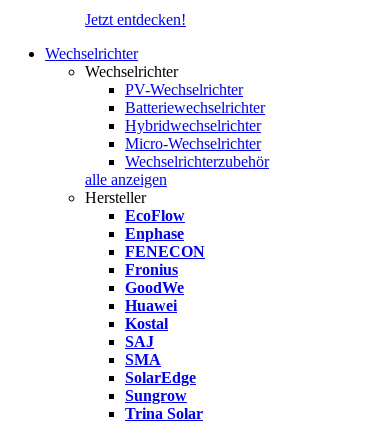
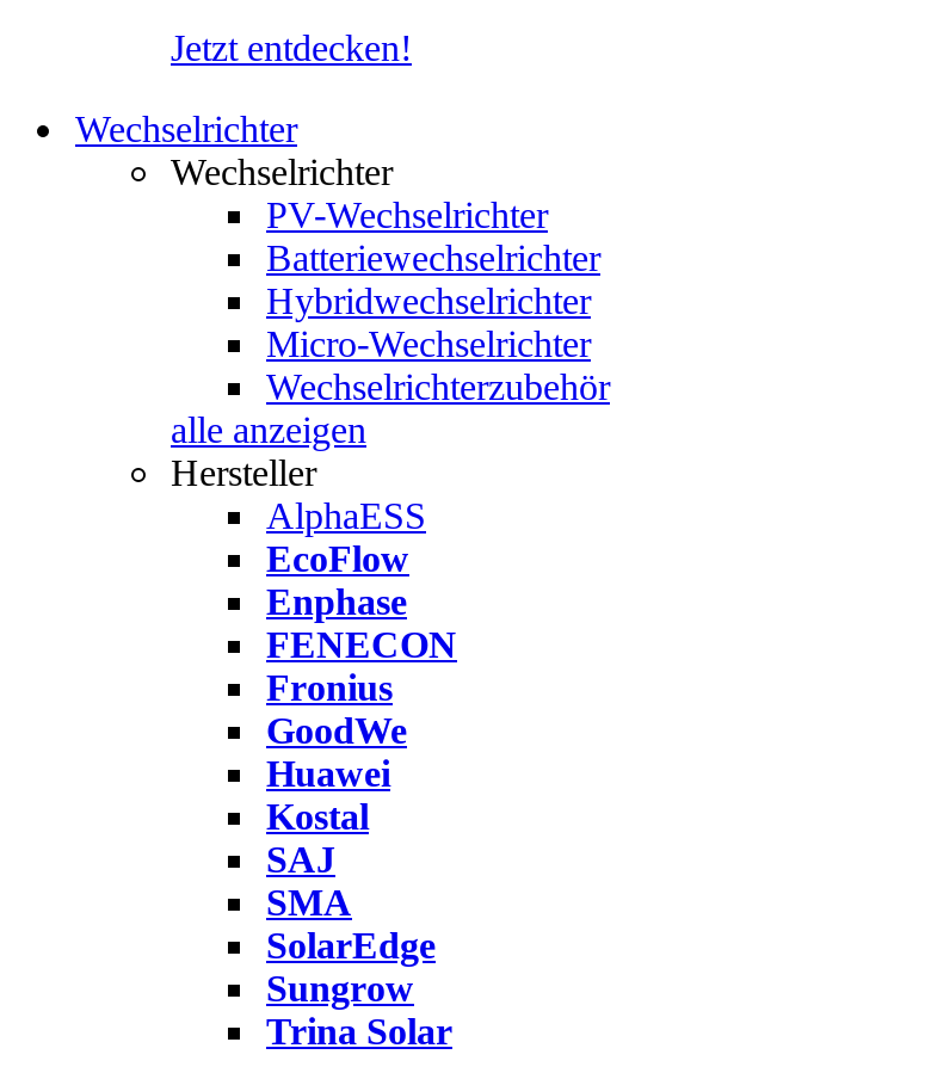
+ AlphaESS
